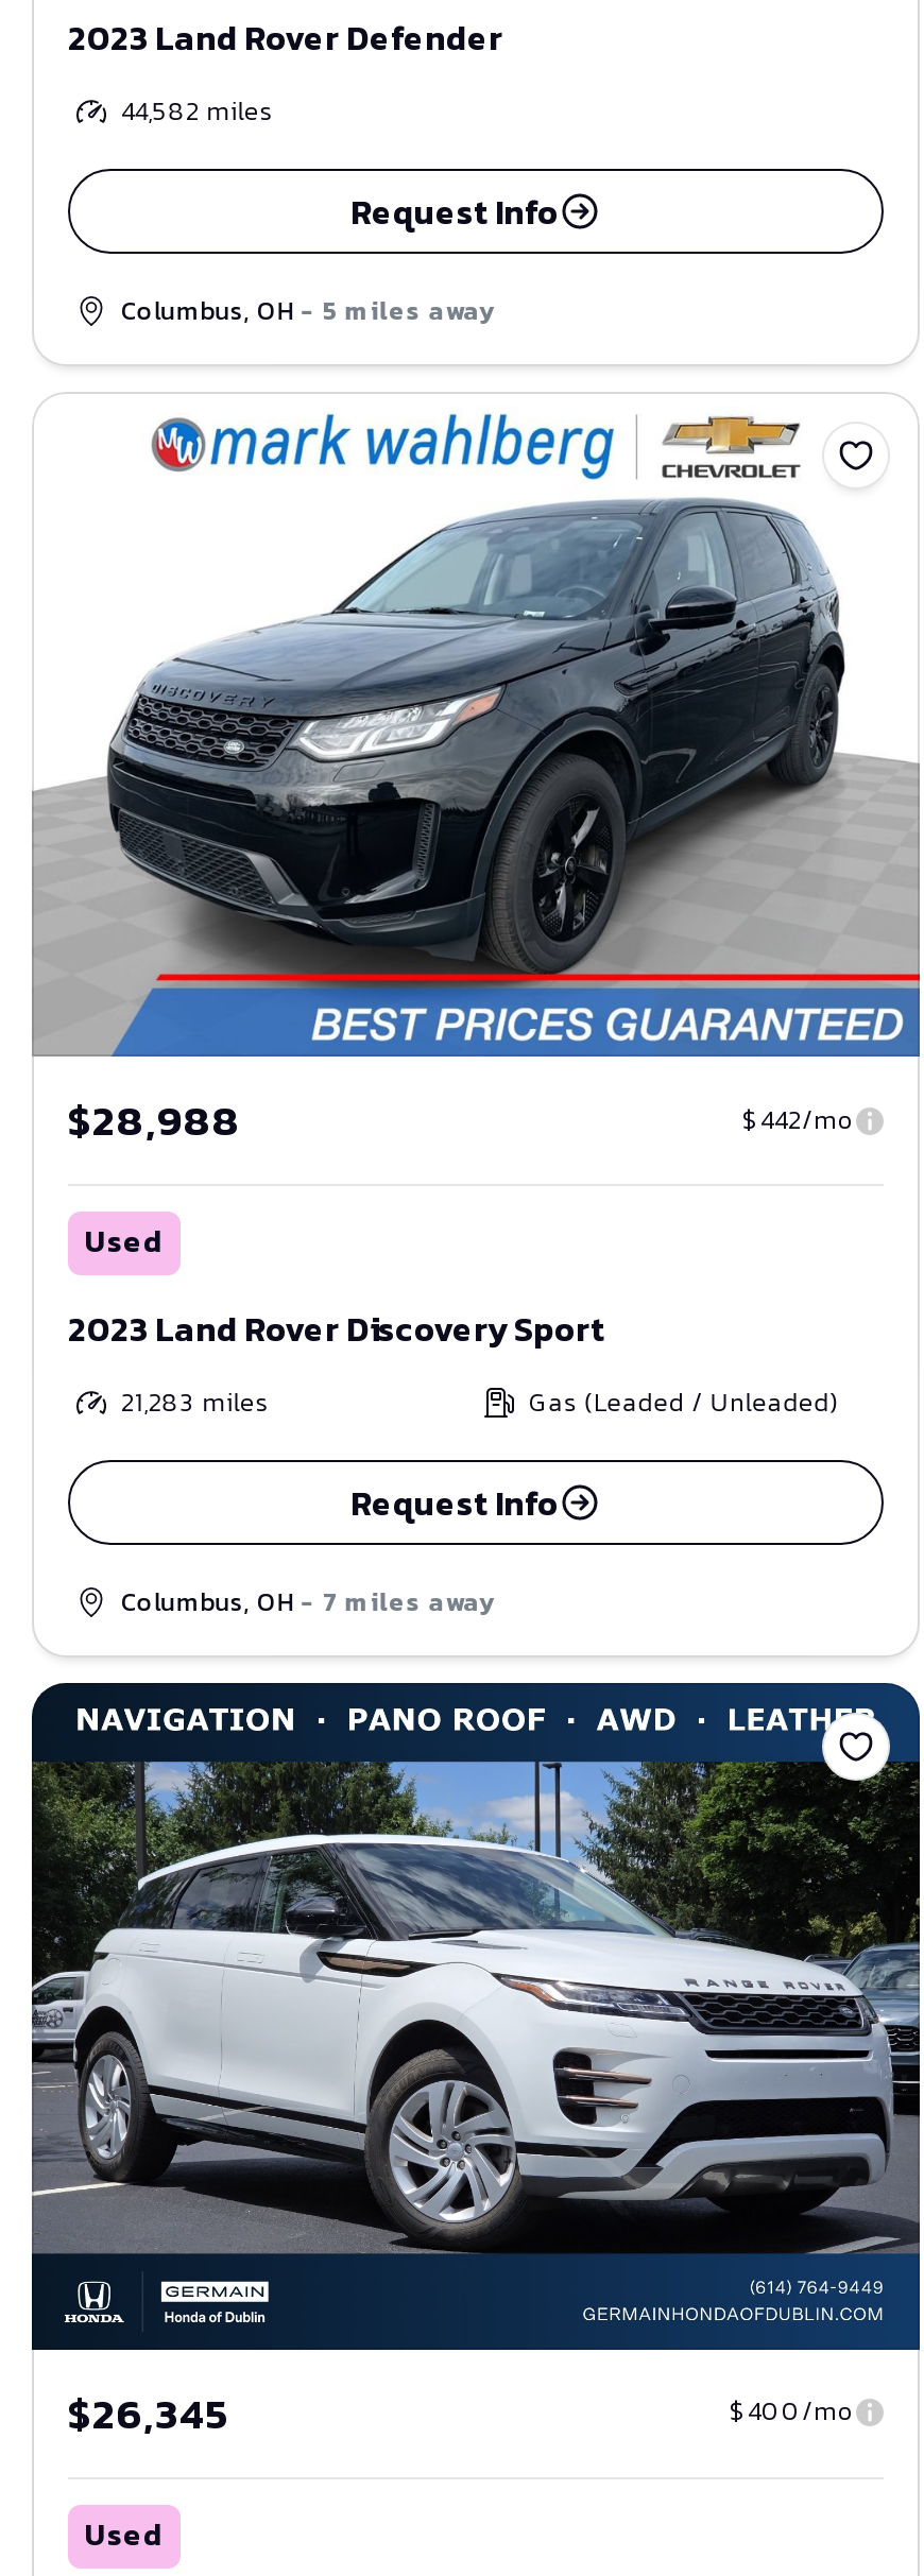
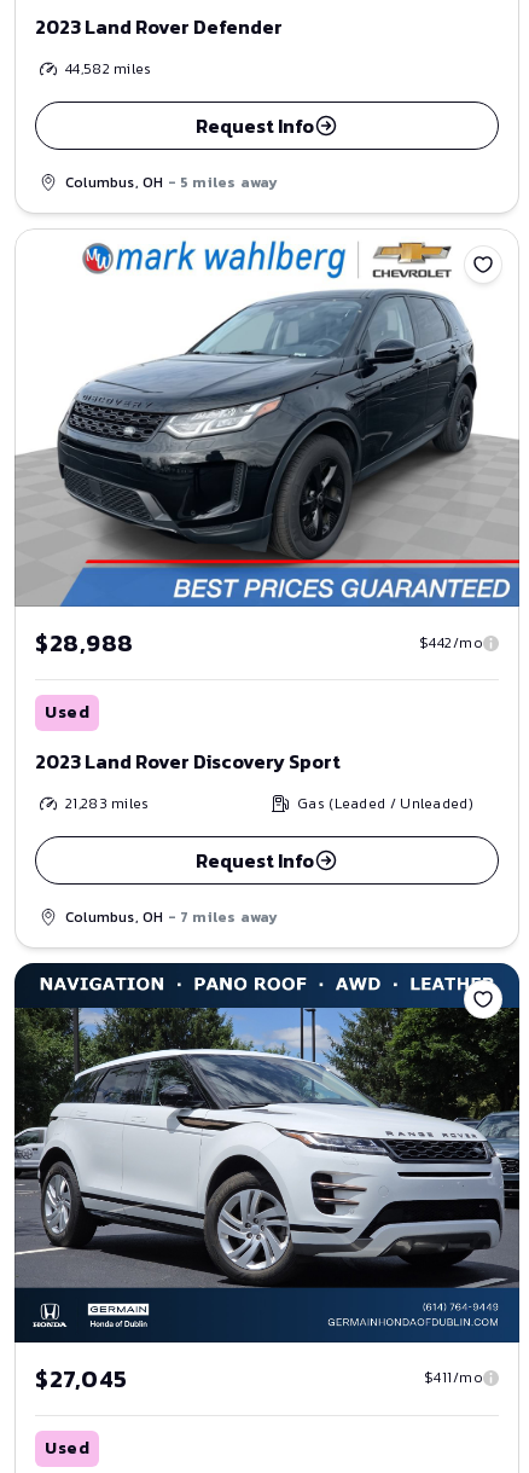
- $26,345
- $400/mo
+ $27,045
+ $411/mo
